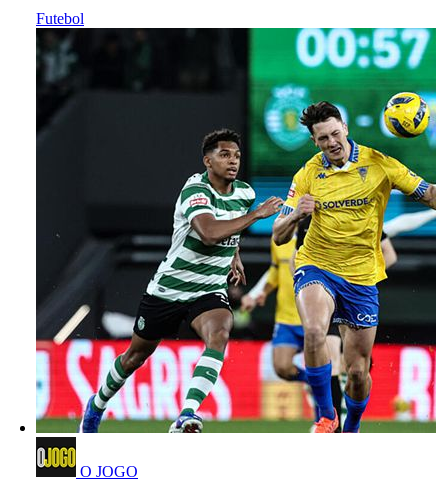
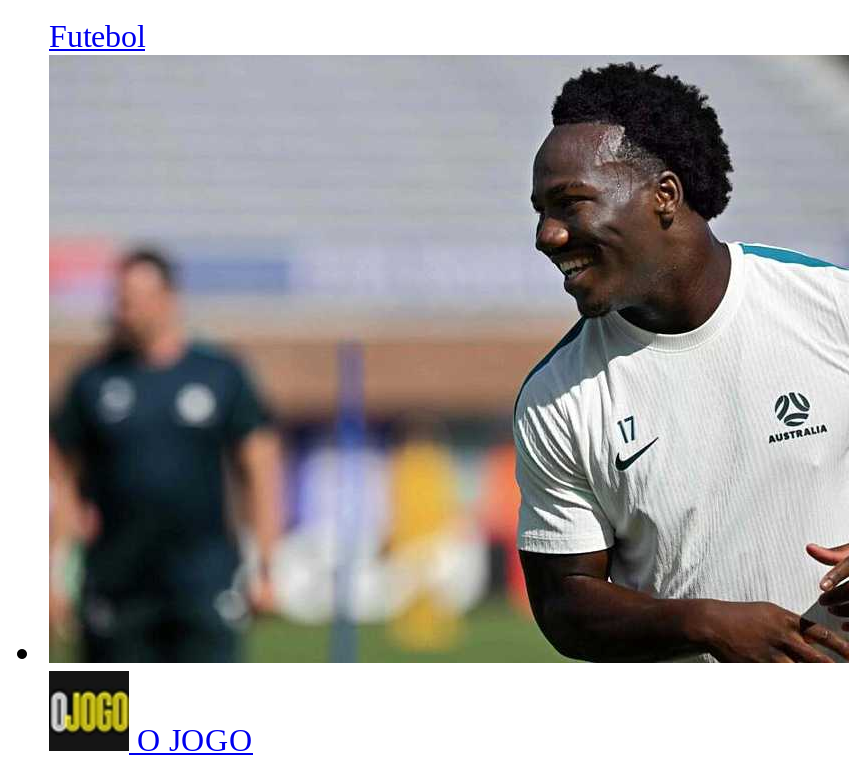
- [image]
+ [image]
